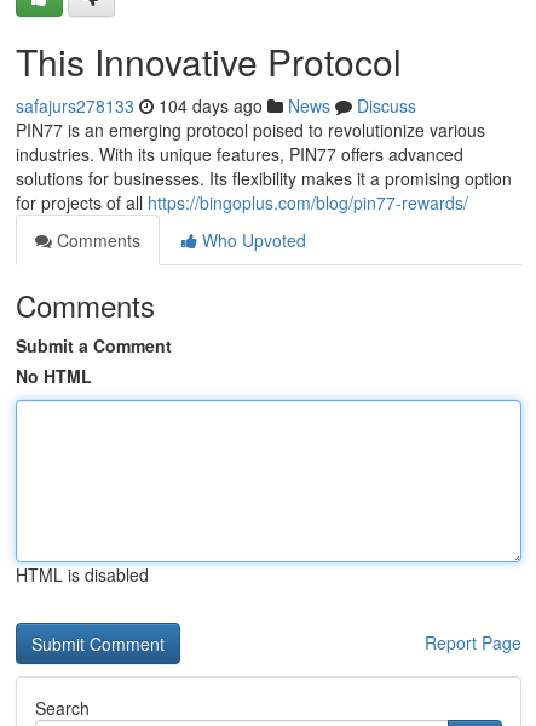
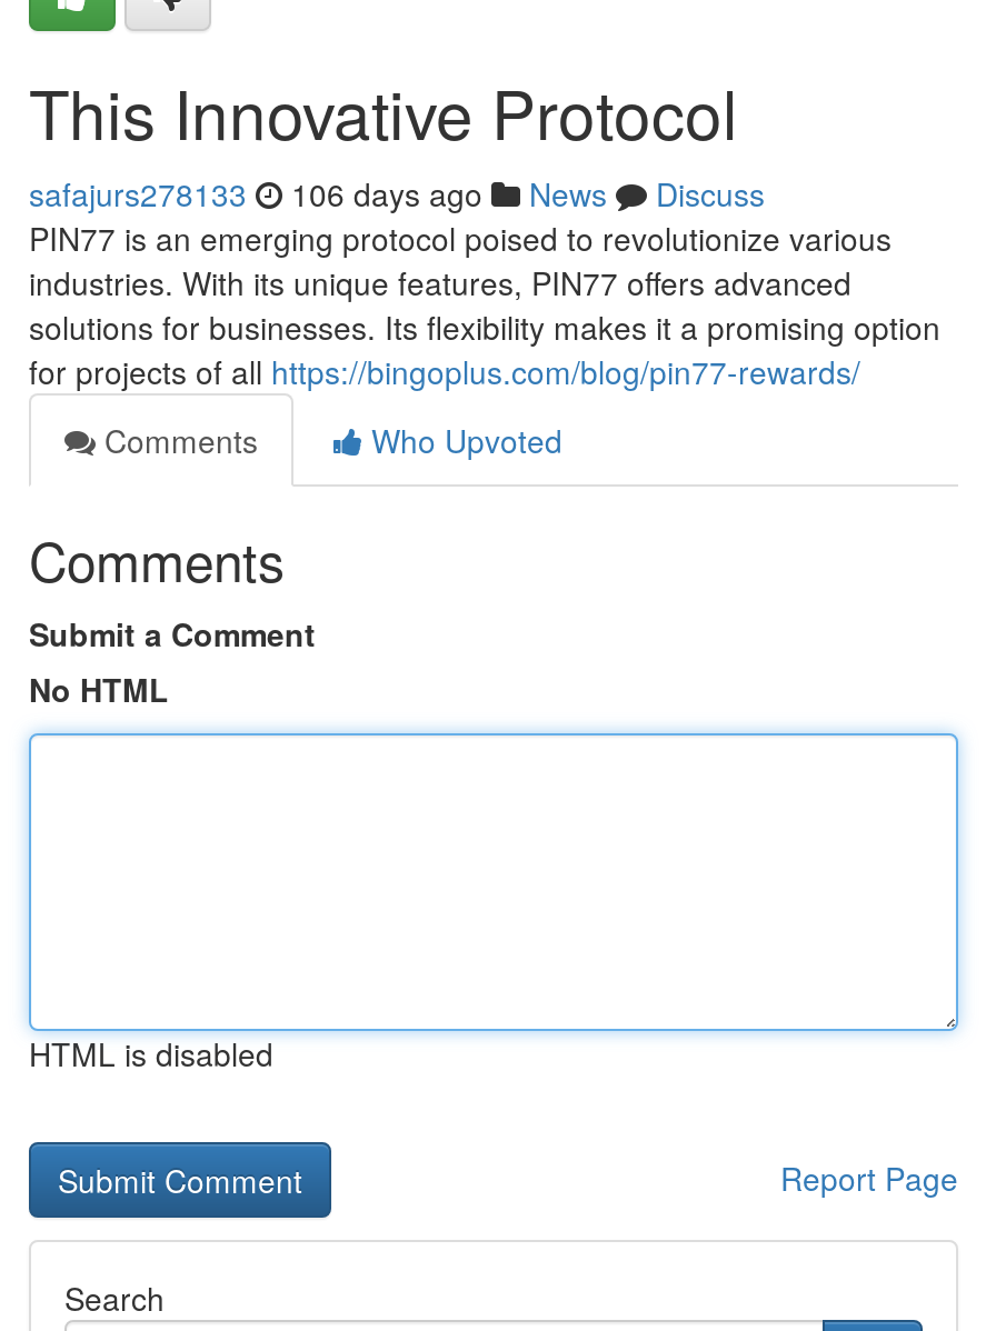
- safajurs278133 104 days ago News Discuss
+ safajurs278133 106 days ago News Discuss
